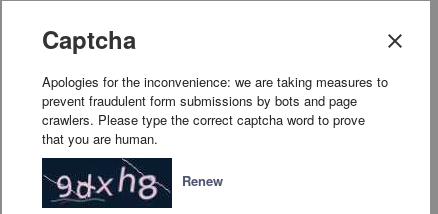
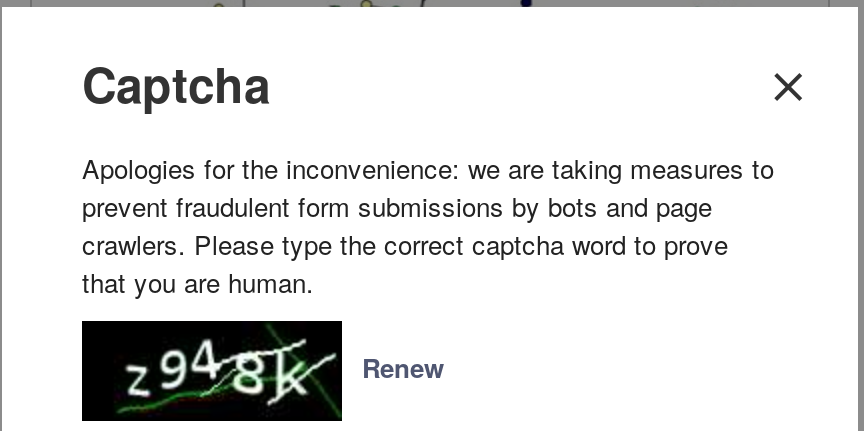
- [image]
+ [image]
